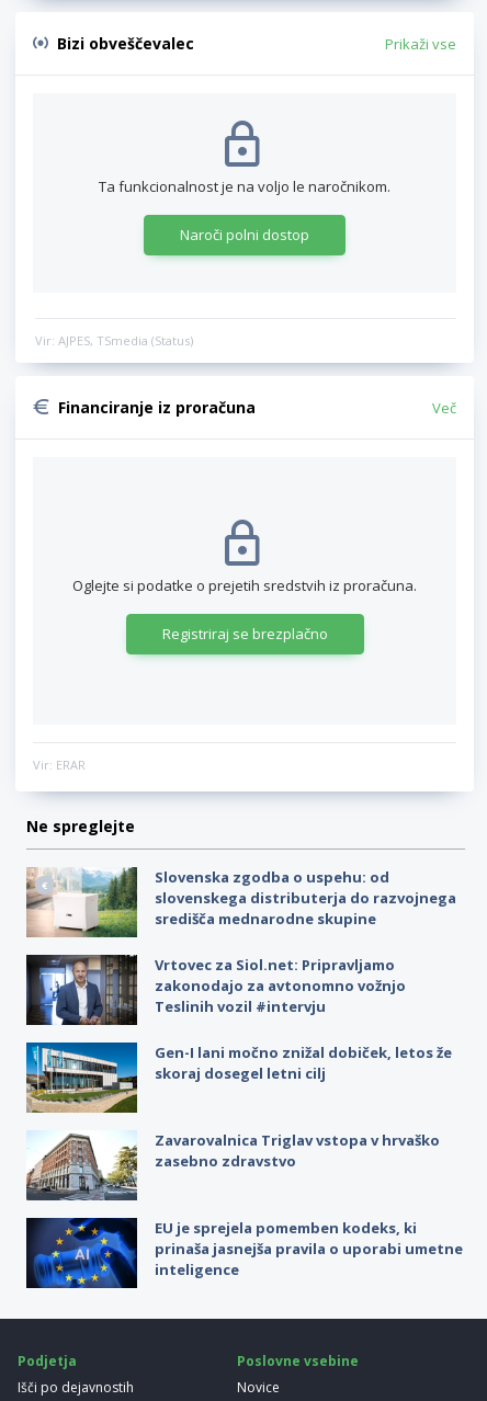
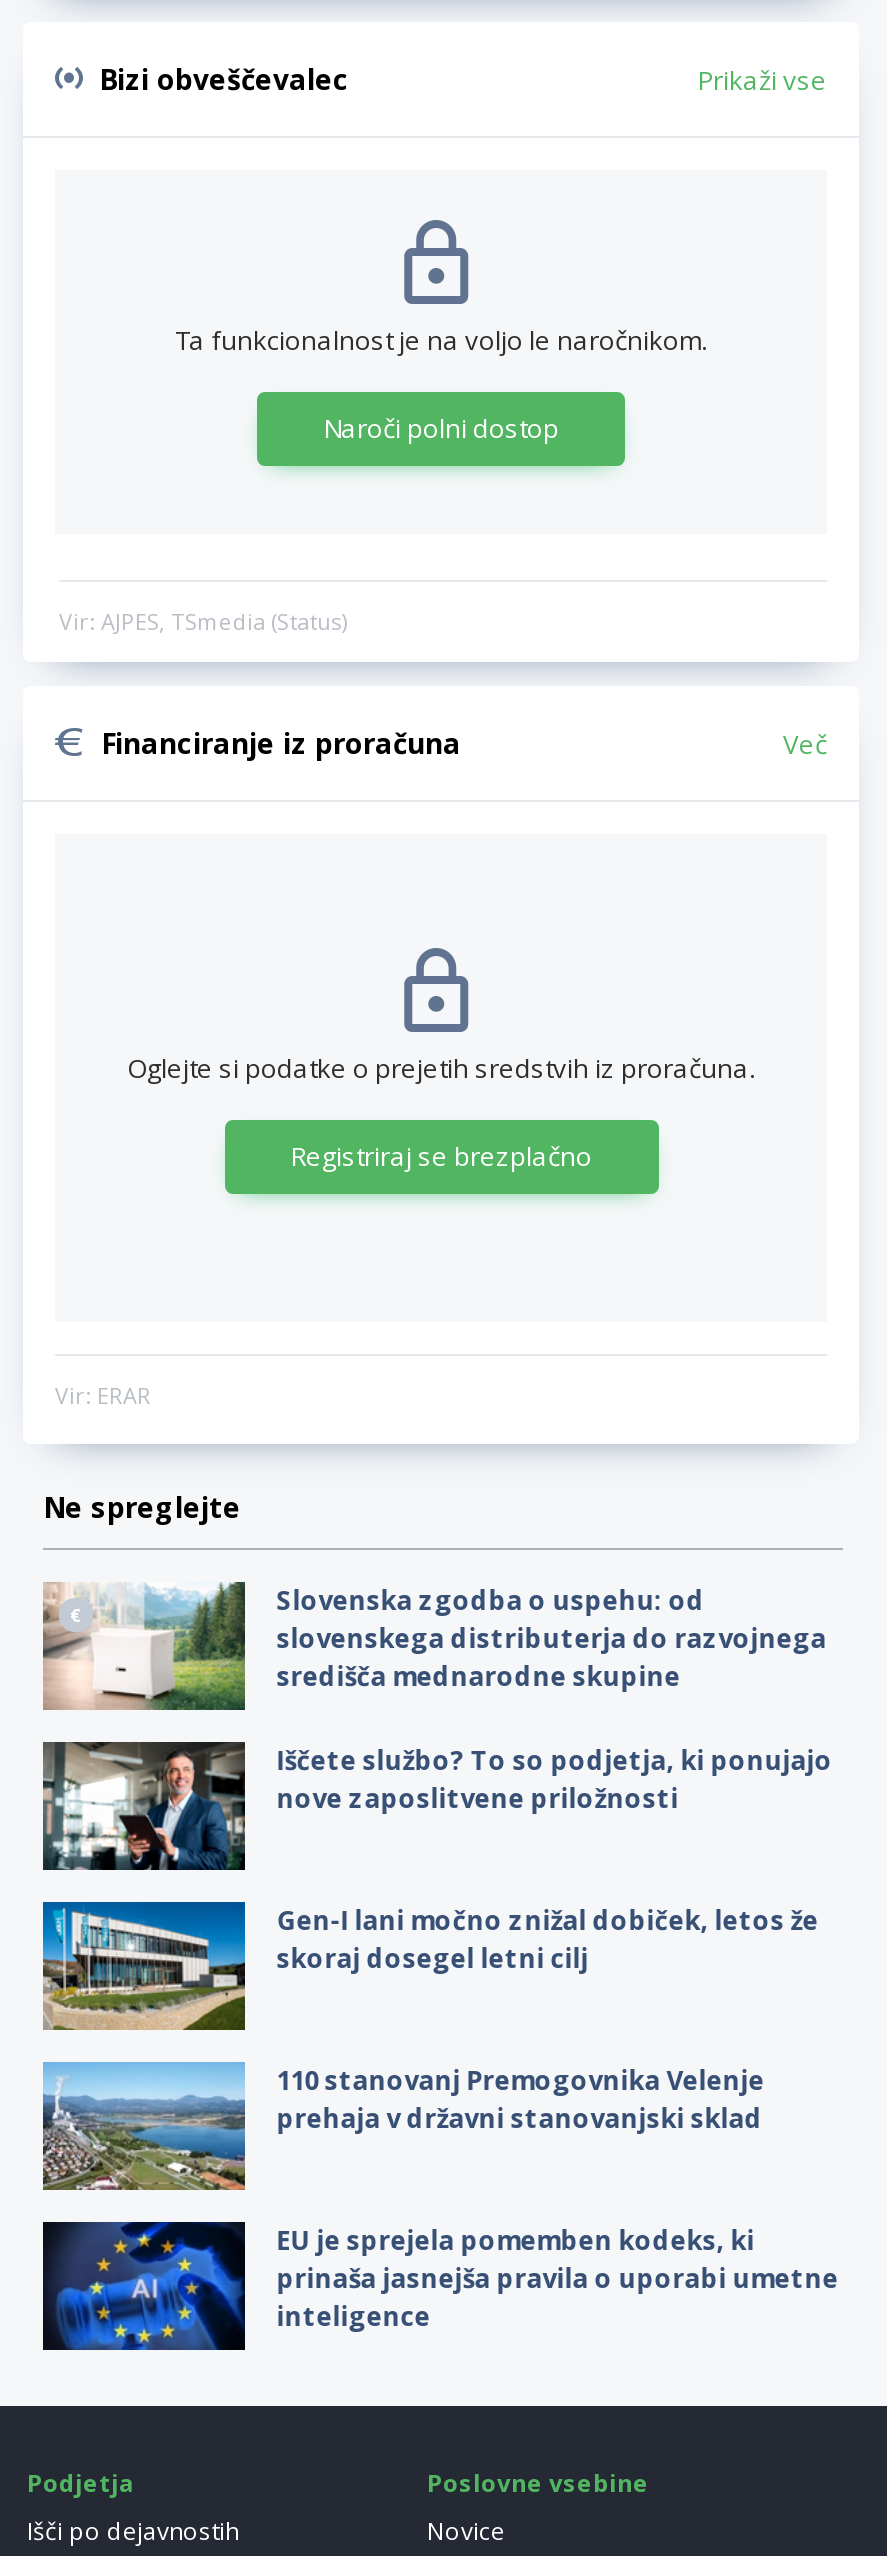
- [image]
- Vrtovec za Siol.net: Pripravljamo
- zakonodajo za avtonomno vožnjo
- Teslinih vozil #intervju
+ [image]
+ Iščete službo? To so podjetja, ki ponujajo
+ nove zaposlitvene priložnosti

- [image]
- Zavarovalnica Triglav vstopa v hrvaško
- zasebno zdravstvo
+ [image]
+ 110 stanovanj Premogovnika Velenje
+ prehaja v državni stanovanjski sklad
